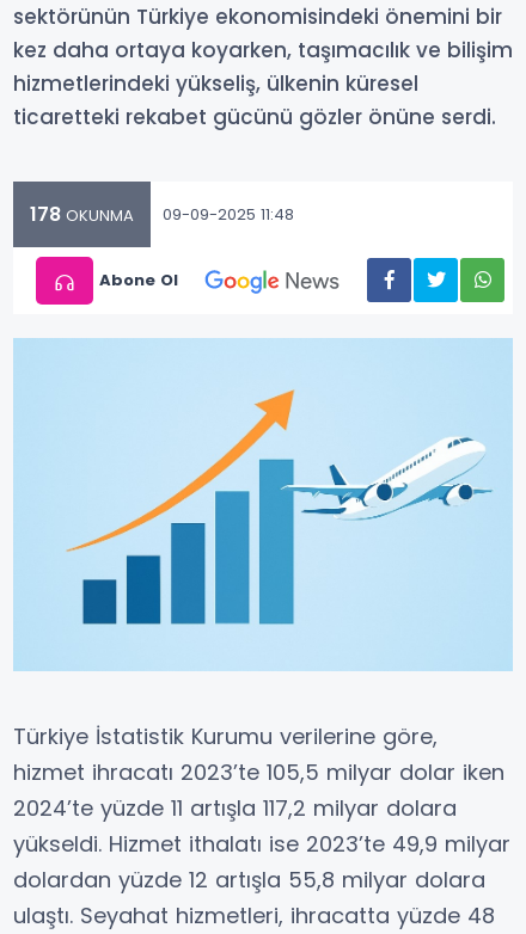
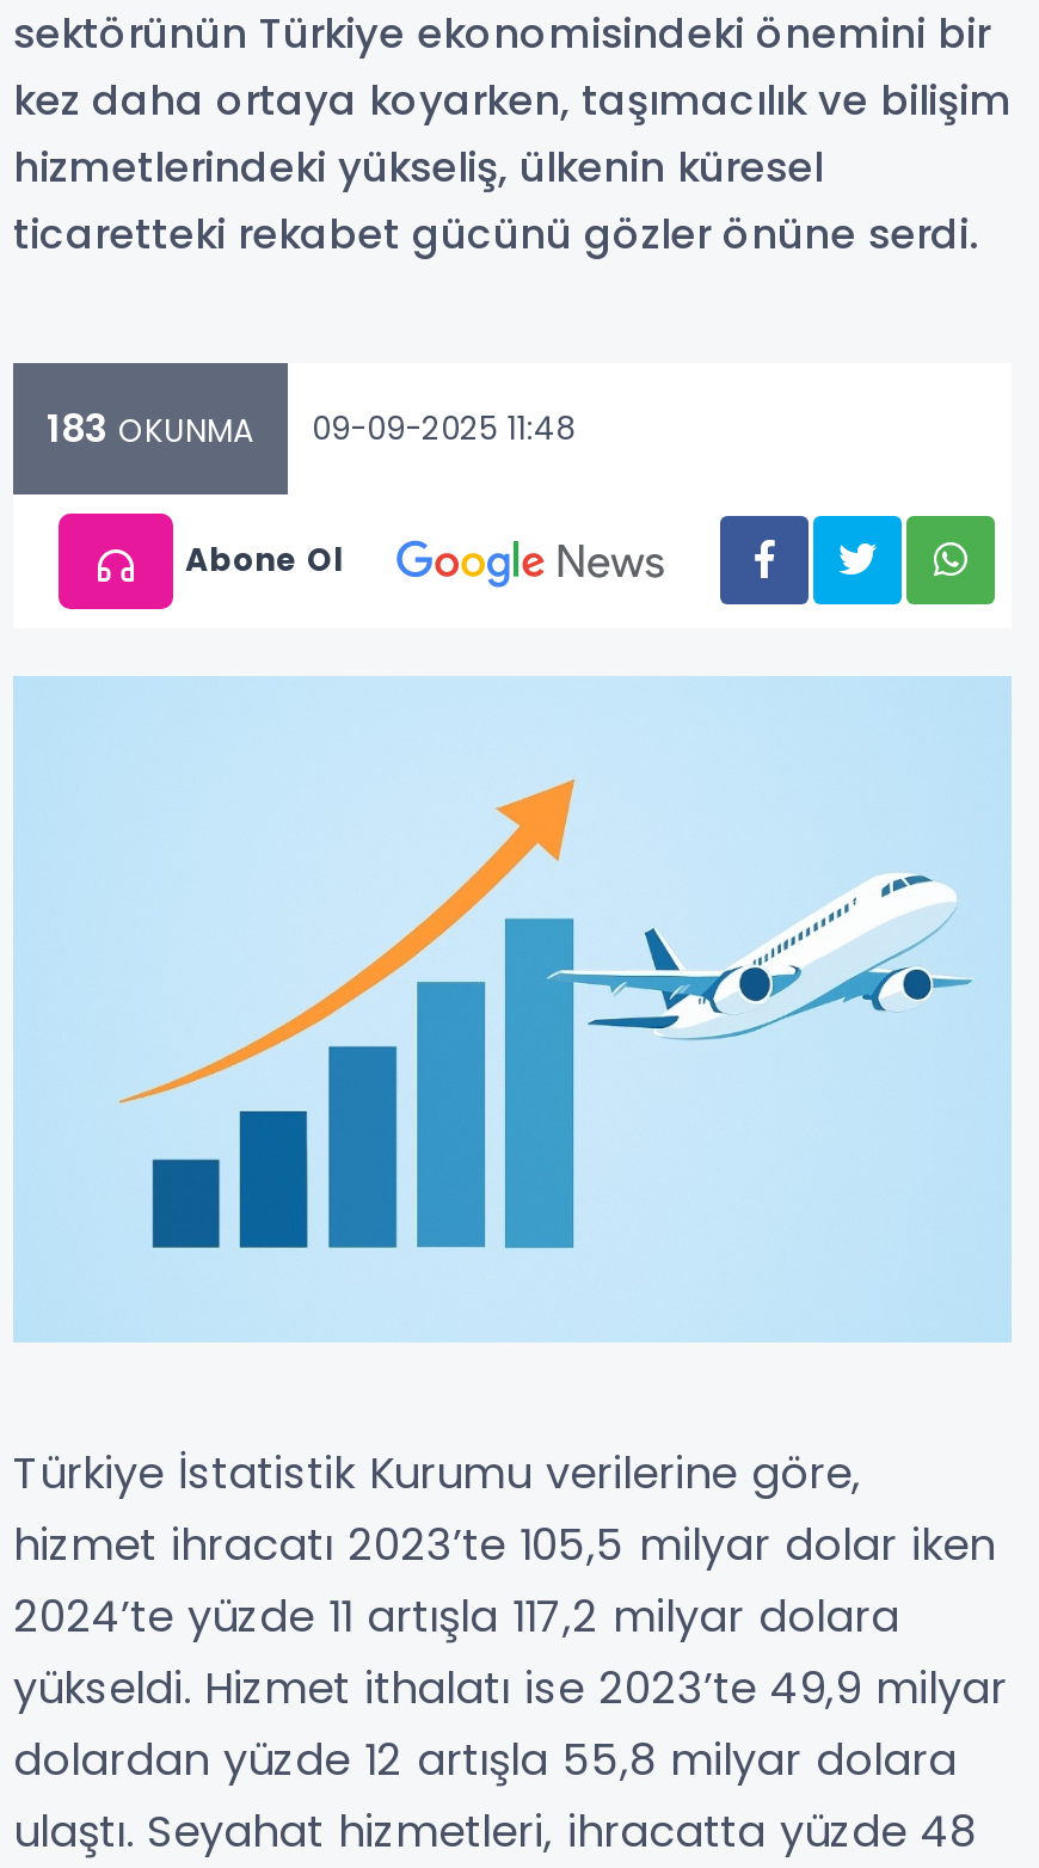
- 178 OKUNMA 09-09-2025 11:48
+ 183 OKUNMA 09-09-2025 11:48
